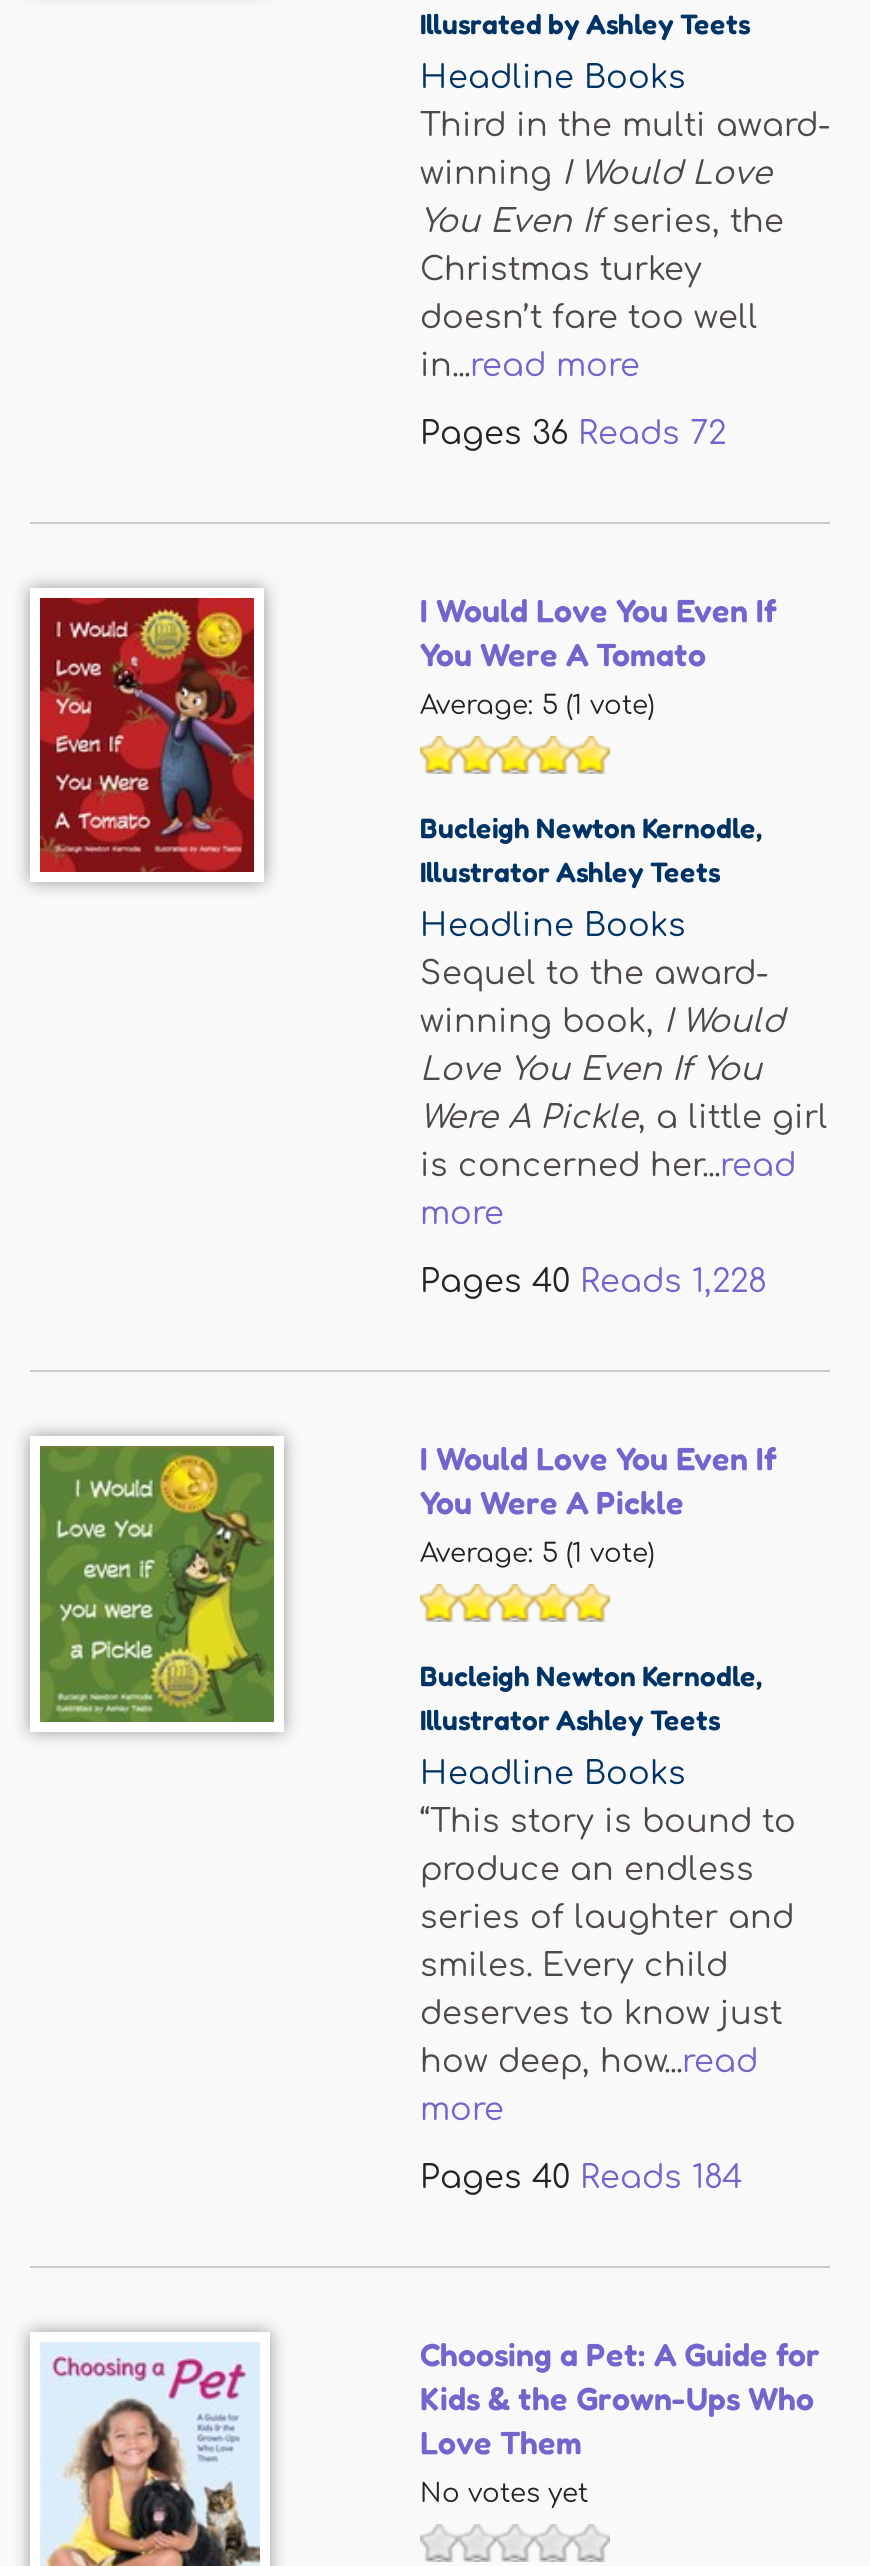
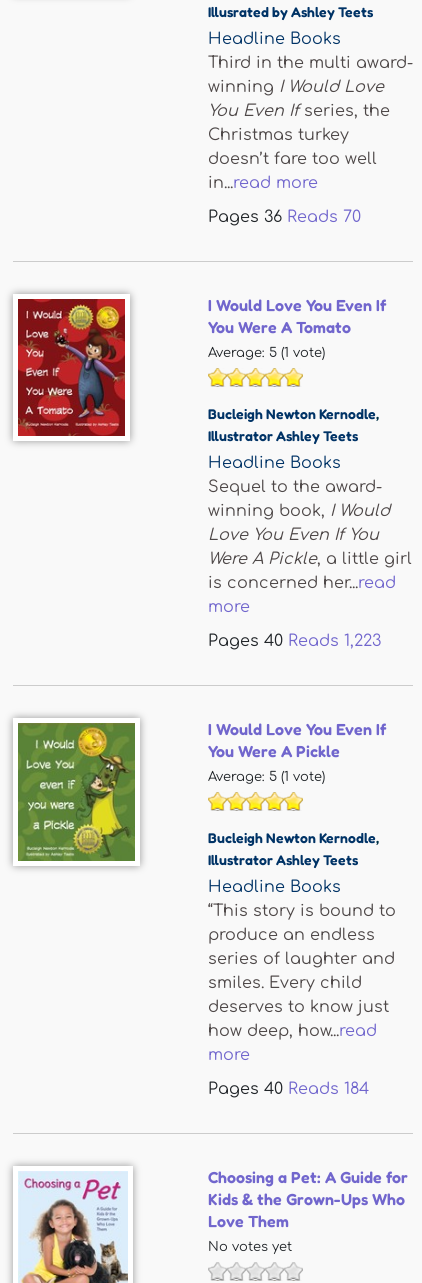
- Pages 36 Reads 72
+ Pages 36 Reads 70

- Pages 40 Reads 1,228
+ Pages 40 Reads 1,223
